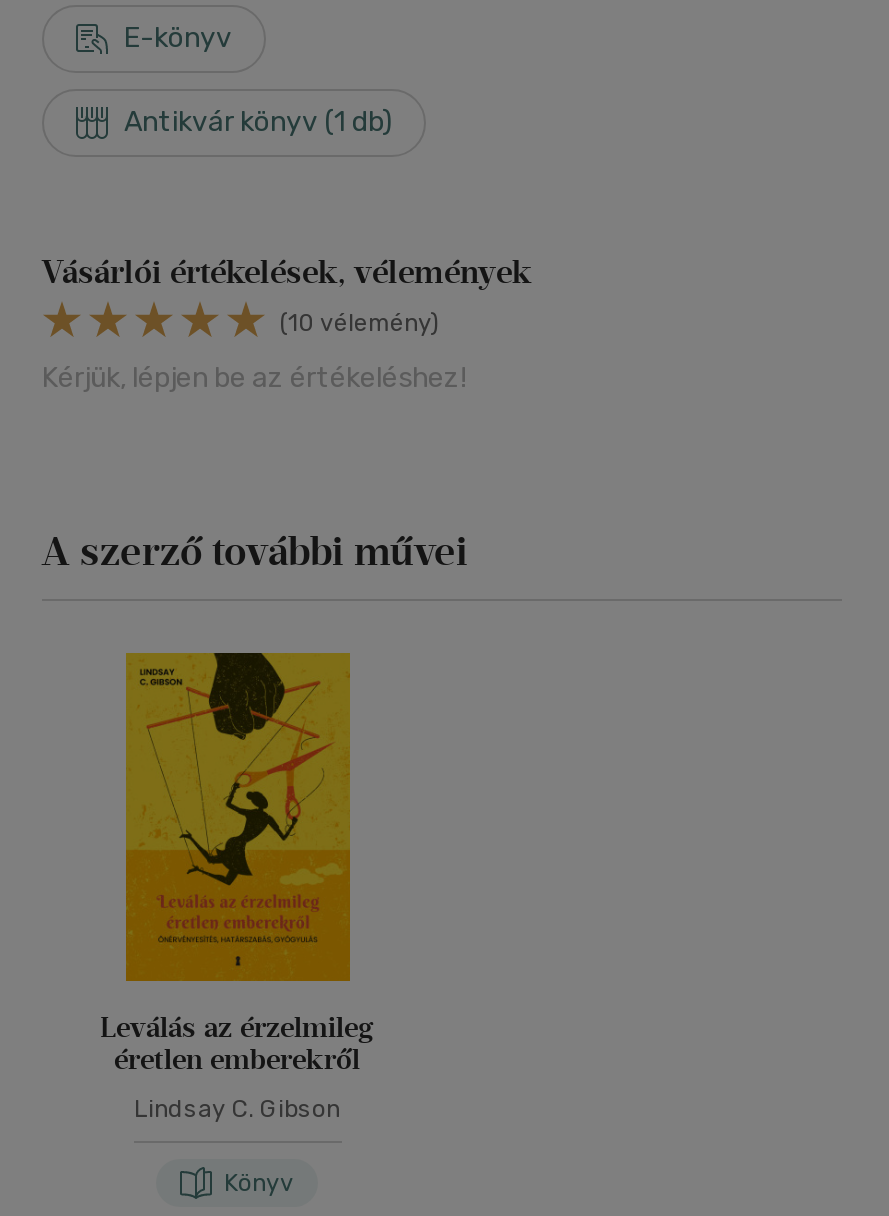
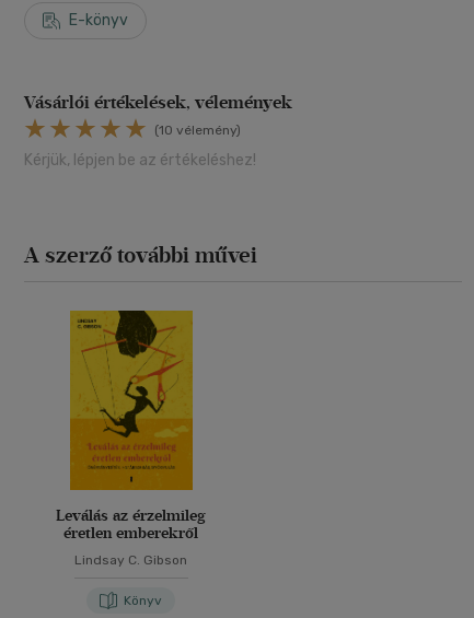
- Antikvár könyv (1 db)
